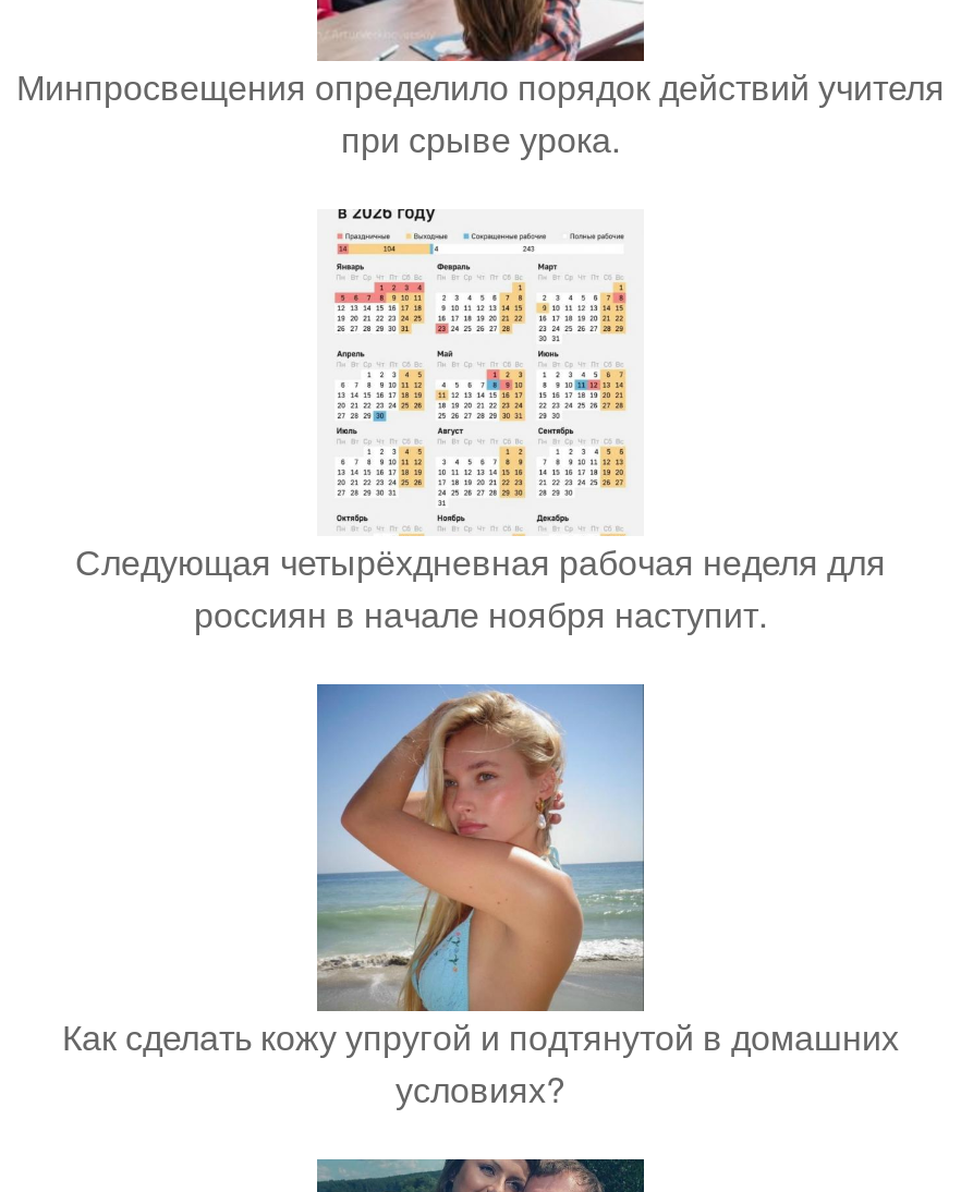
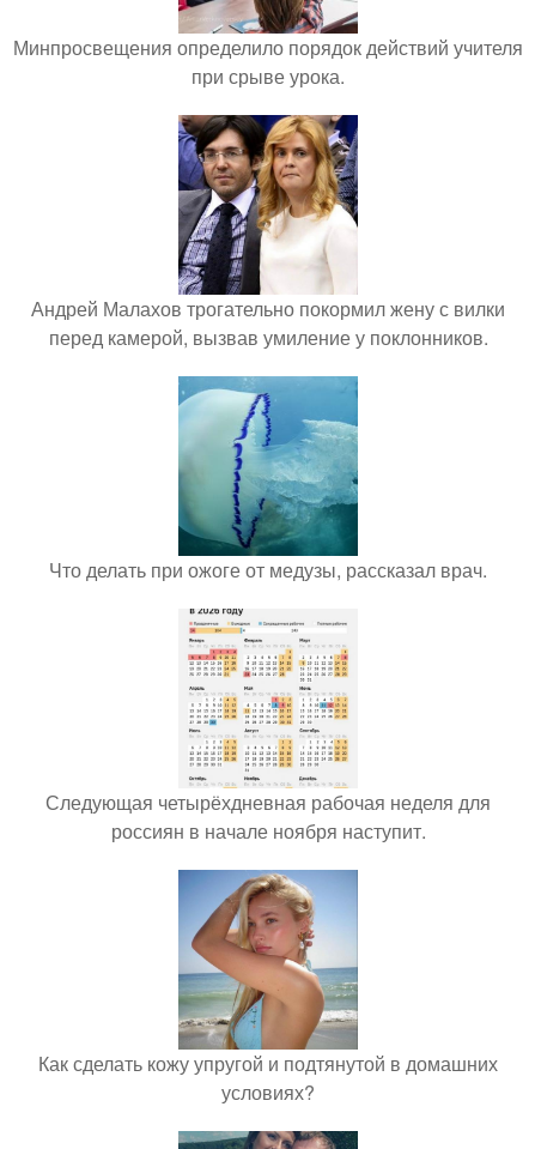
+ [image]
+ Андрей Малахов трогательно покормил жену с вилки
+ перед камерой, вызвав умиление у поклонников.

+ [image]
+ Что делать при ожоге от медузы, рассказал врач.
